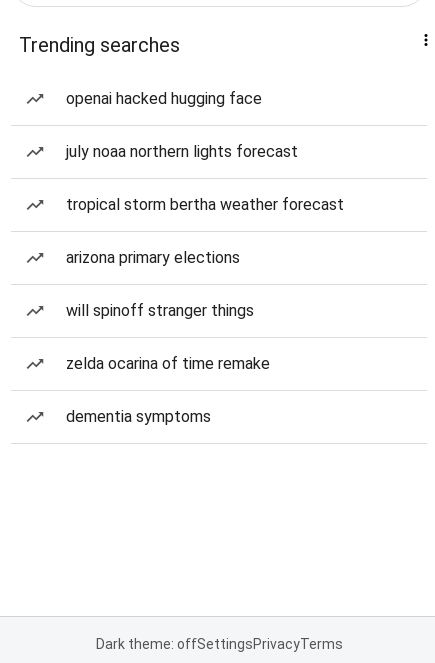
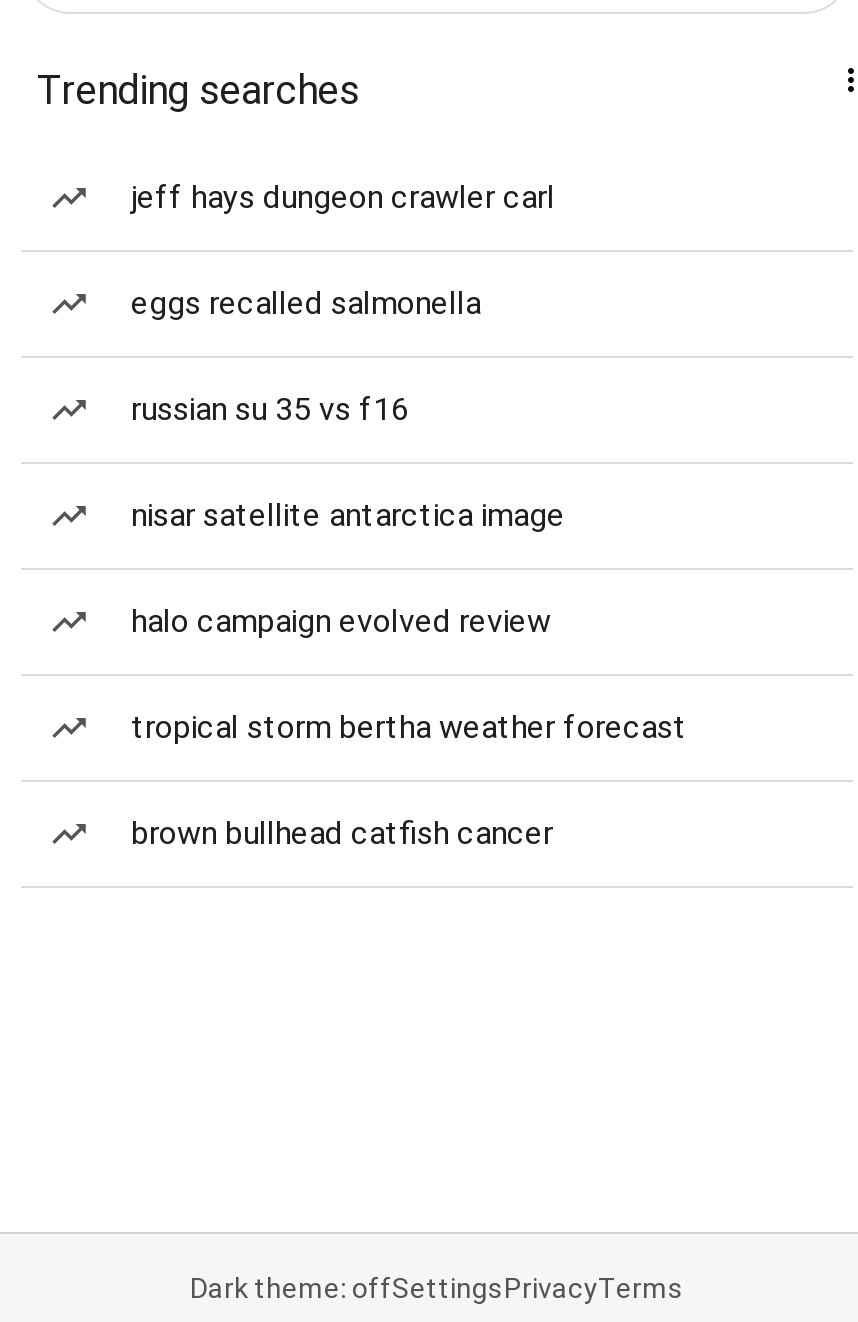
- openai hacked hugging face
- july noaa northern lights forecast
+ jeff hays dungeon crawler carl
+ eggs recalled salmonella
+ russian su 35 vs f16
+ nisar satellite antarctica image
+ halo campaign evolved review

moved down: tropical storm bertha weather forecast

- arizona primary elections
- will spinoff stranger things
- zelda ocarina of time remake
- dementia symptoms
+ brown bullhead catfish cancer
